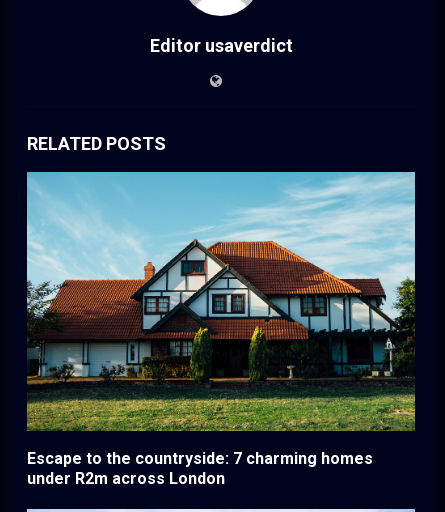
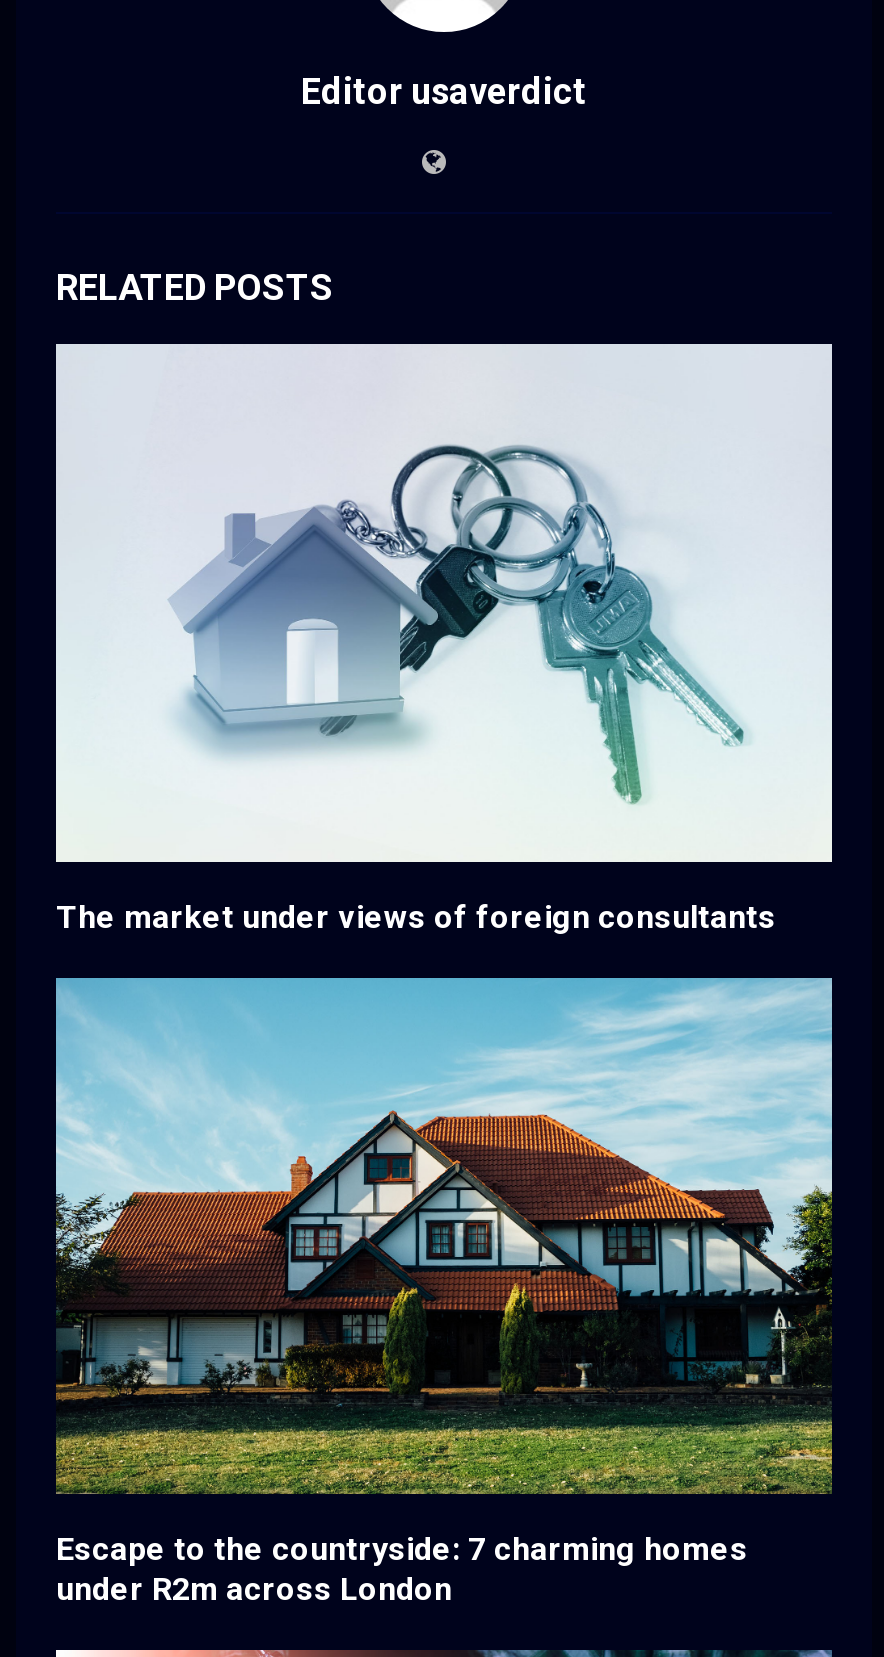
+ [image]
+ The market under views of foreign consultants
